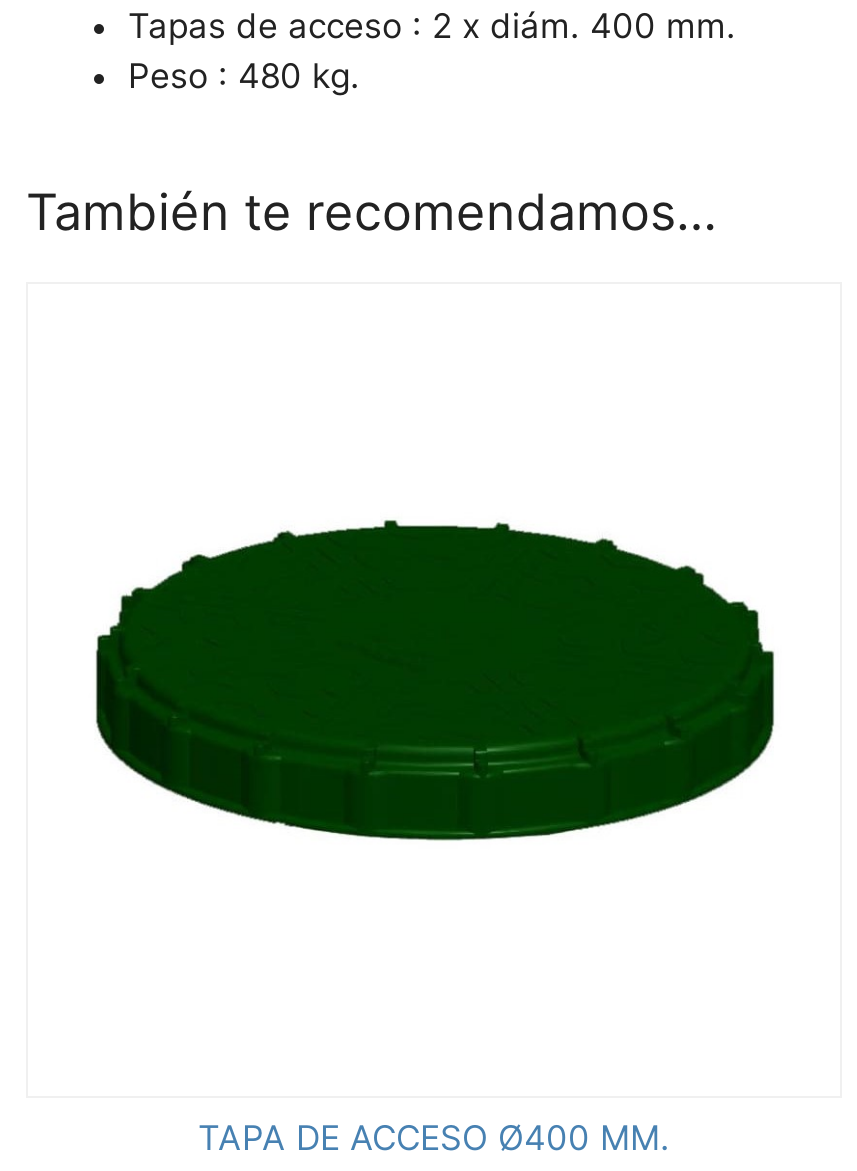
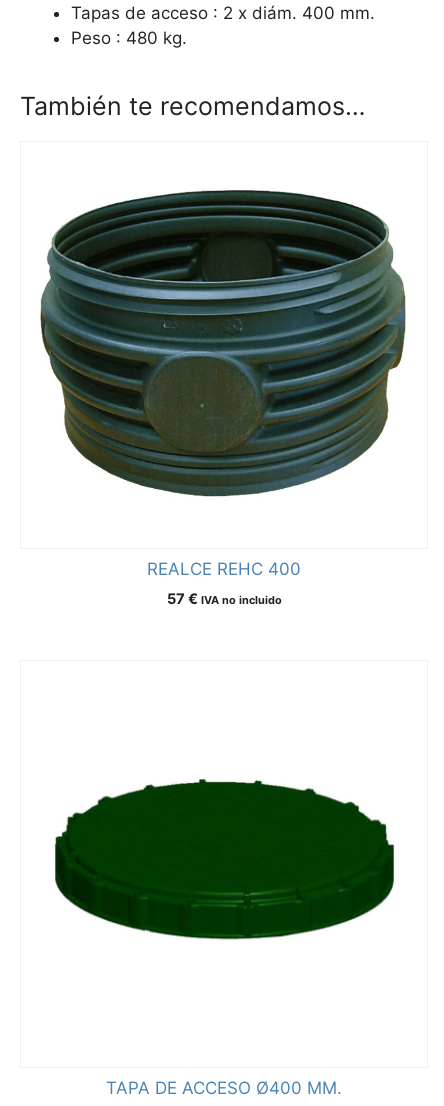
+ [image]

+ REALCE REHC 400
+ 57 € IVA no incluido
